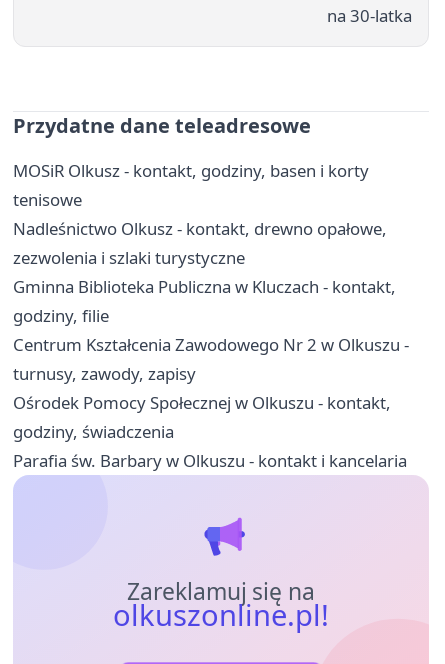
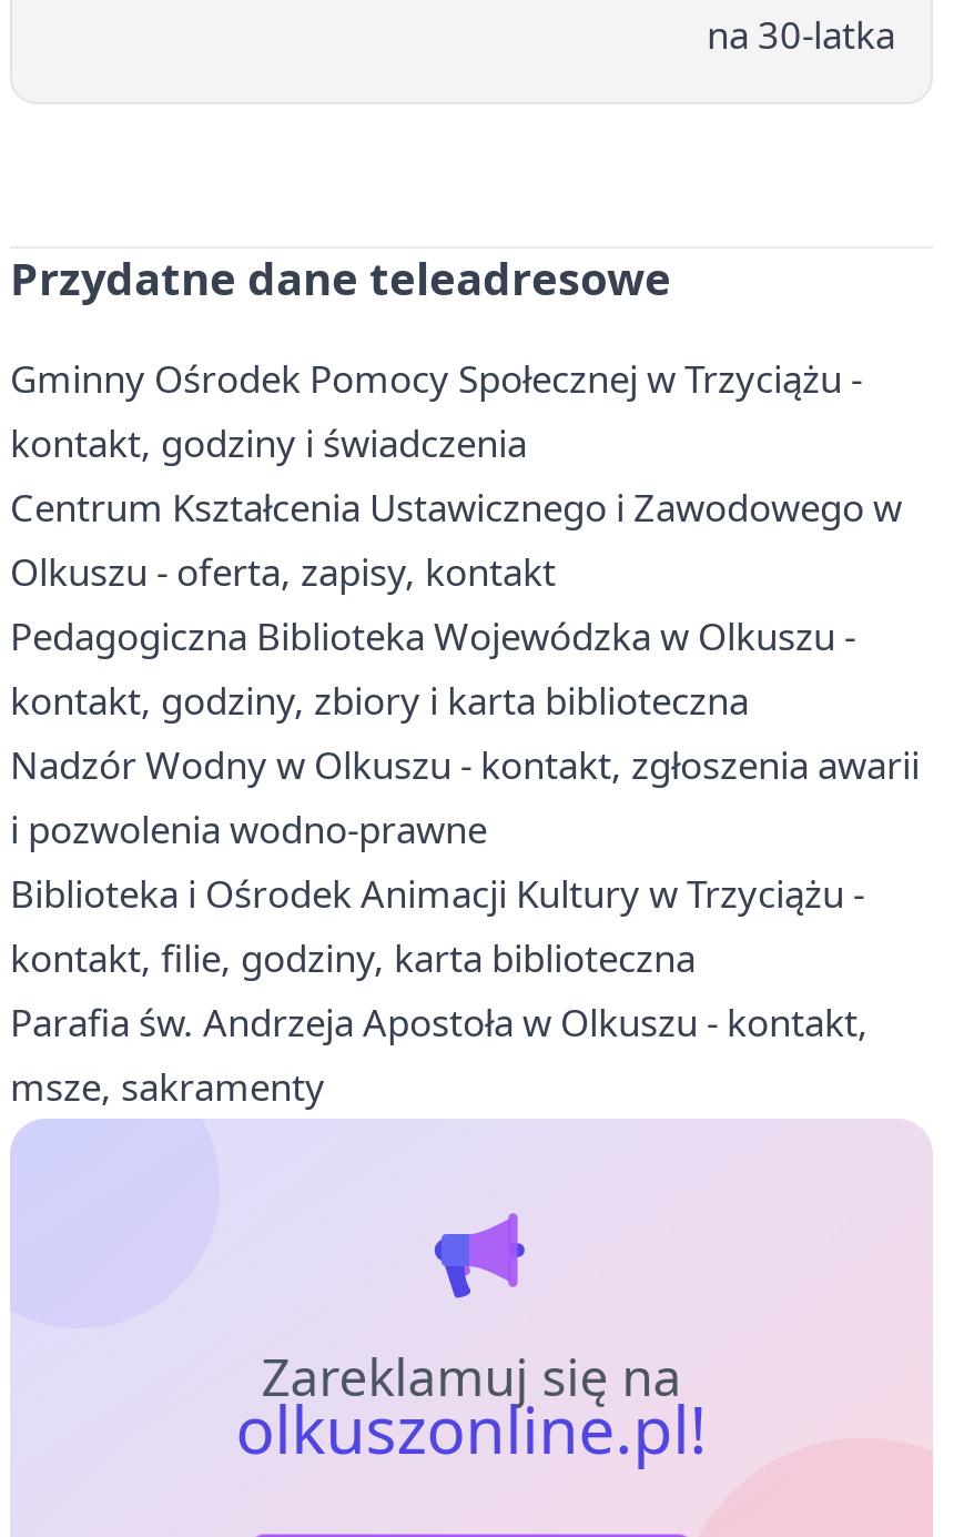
- MOSiR Olkusz - kontakt, godziny, basen i korty
- tenisowe
- Nadleśnictwo Olkusz - kontakt, drewno opałowe,
- zezwolenia i szlaki turystyczne
- Gminna Biblioteka Publiczna w Kluczach - kontakt,
- godziny, filie
- Centrum Kształcenia Zawodowego Nr 2 w Olkuszu -
- turnusy, zawody, zapisy
- Ośrodek Pomocy Społecznej w Olkuszu - kontakt,
- godziny, świadczenia
- Parafia św. Barbary w Olkuszu - kontakt i kancelaria
+ Gminny Ośrodek Pomocy Społecznej w Trzyciążu -
+ kontakt, godziny i świadczenia
+ Centrum Kształcenia Ustawicznego i Zawodowego w
+ Olkuszu - oferta, zapisy, kontakt
+ Pedagogiczna Biblioteka Wojewódzka w Olkuszu -
+ kontakt, godziny, zbiory i karta biblioteczna
+ Nadzór Wodny w Olkuszu - kontakt, zgłoszenia awarii
+ i pozwolenia wodno-prawne
+ Biblioteka i Ośrodek Animacji Kultury w Trzyciążu -
+ kontakt, filie, godziny, karta biblioteczna
+ Parafia św. Andrzeja Apostoła w Olkuszu - kontakt,
+ msze, sakramenty
